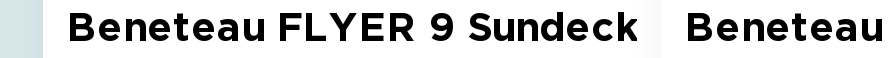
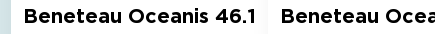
- Beneteau FLYER 9 Sundeck
+ Beneteau Oceanis 46.1
